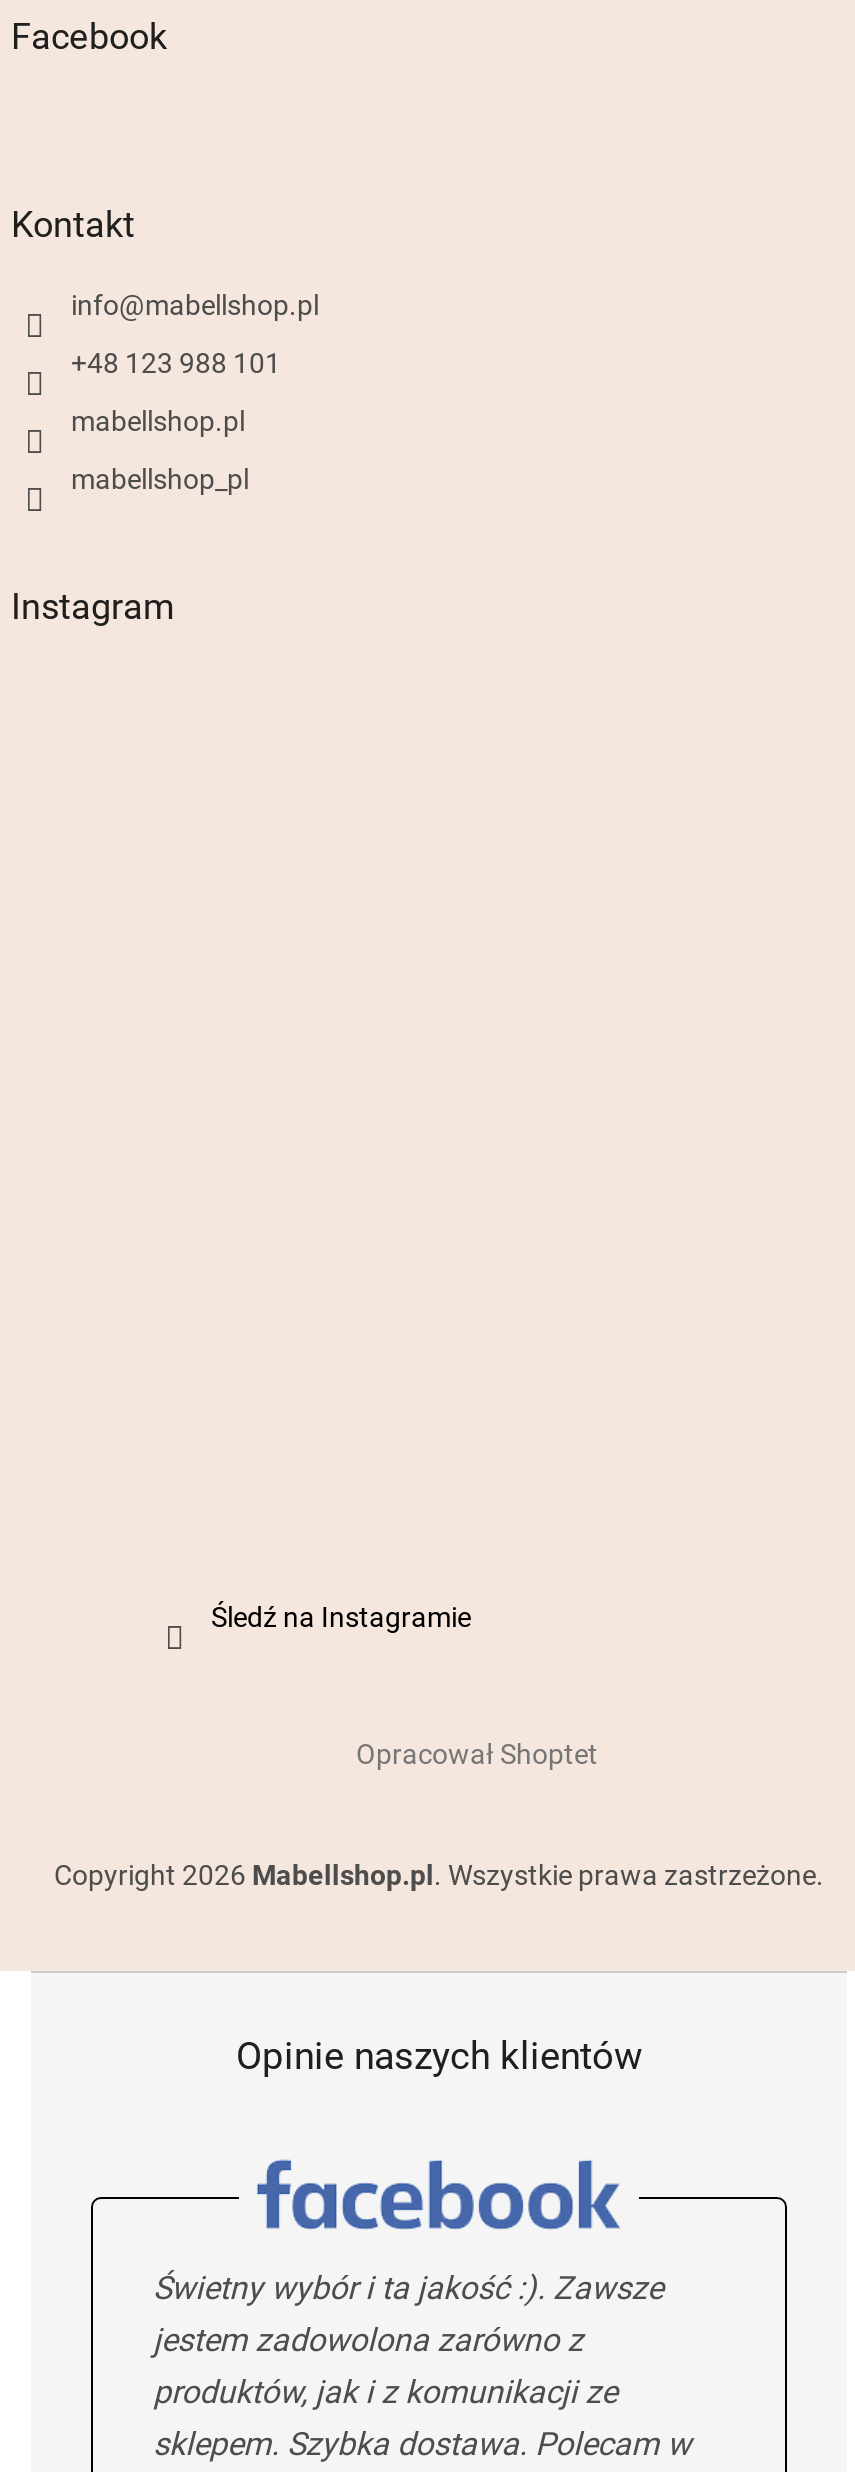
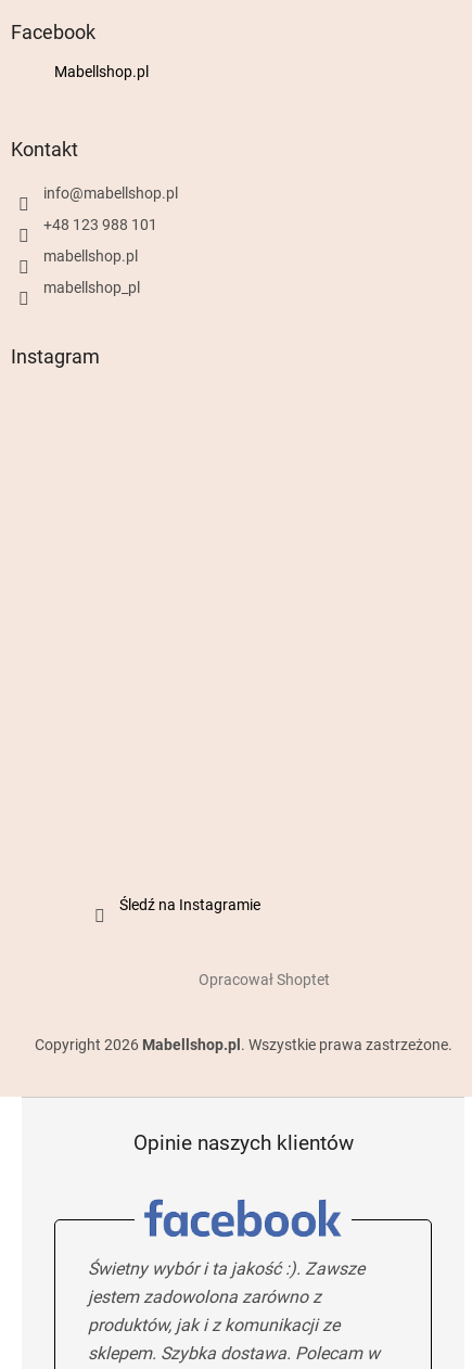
+ Mabellshop.pl
